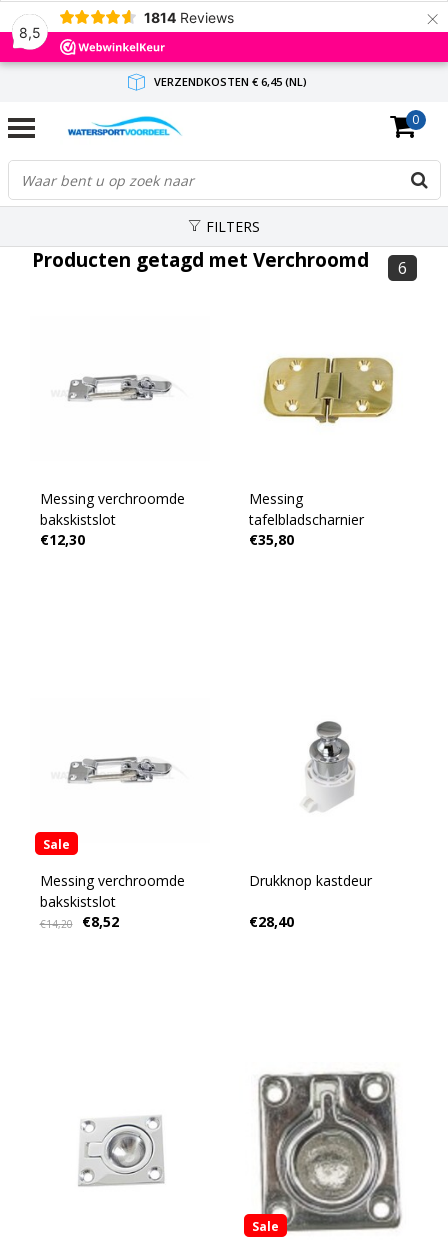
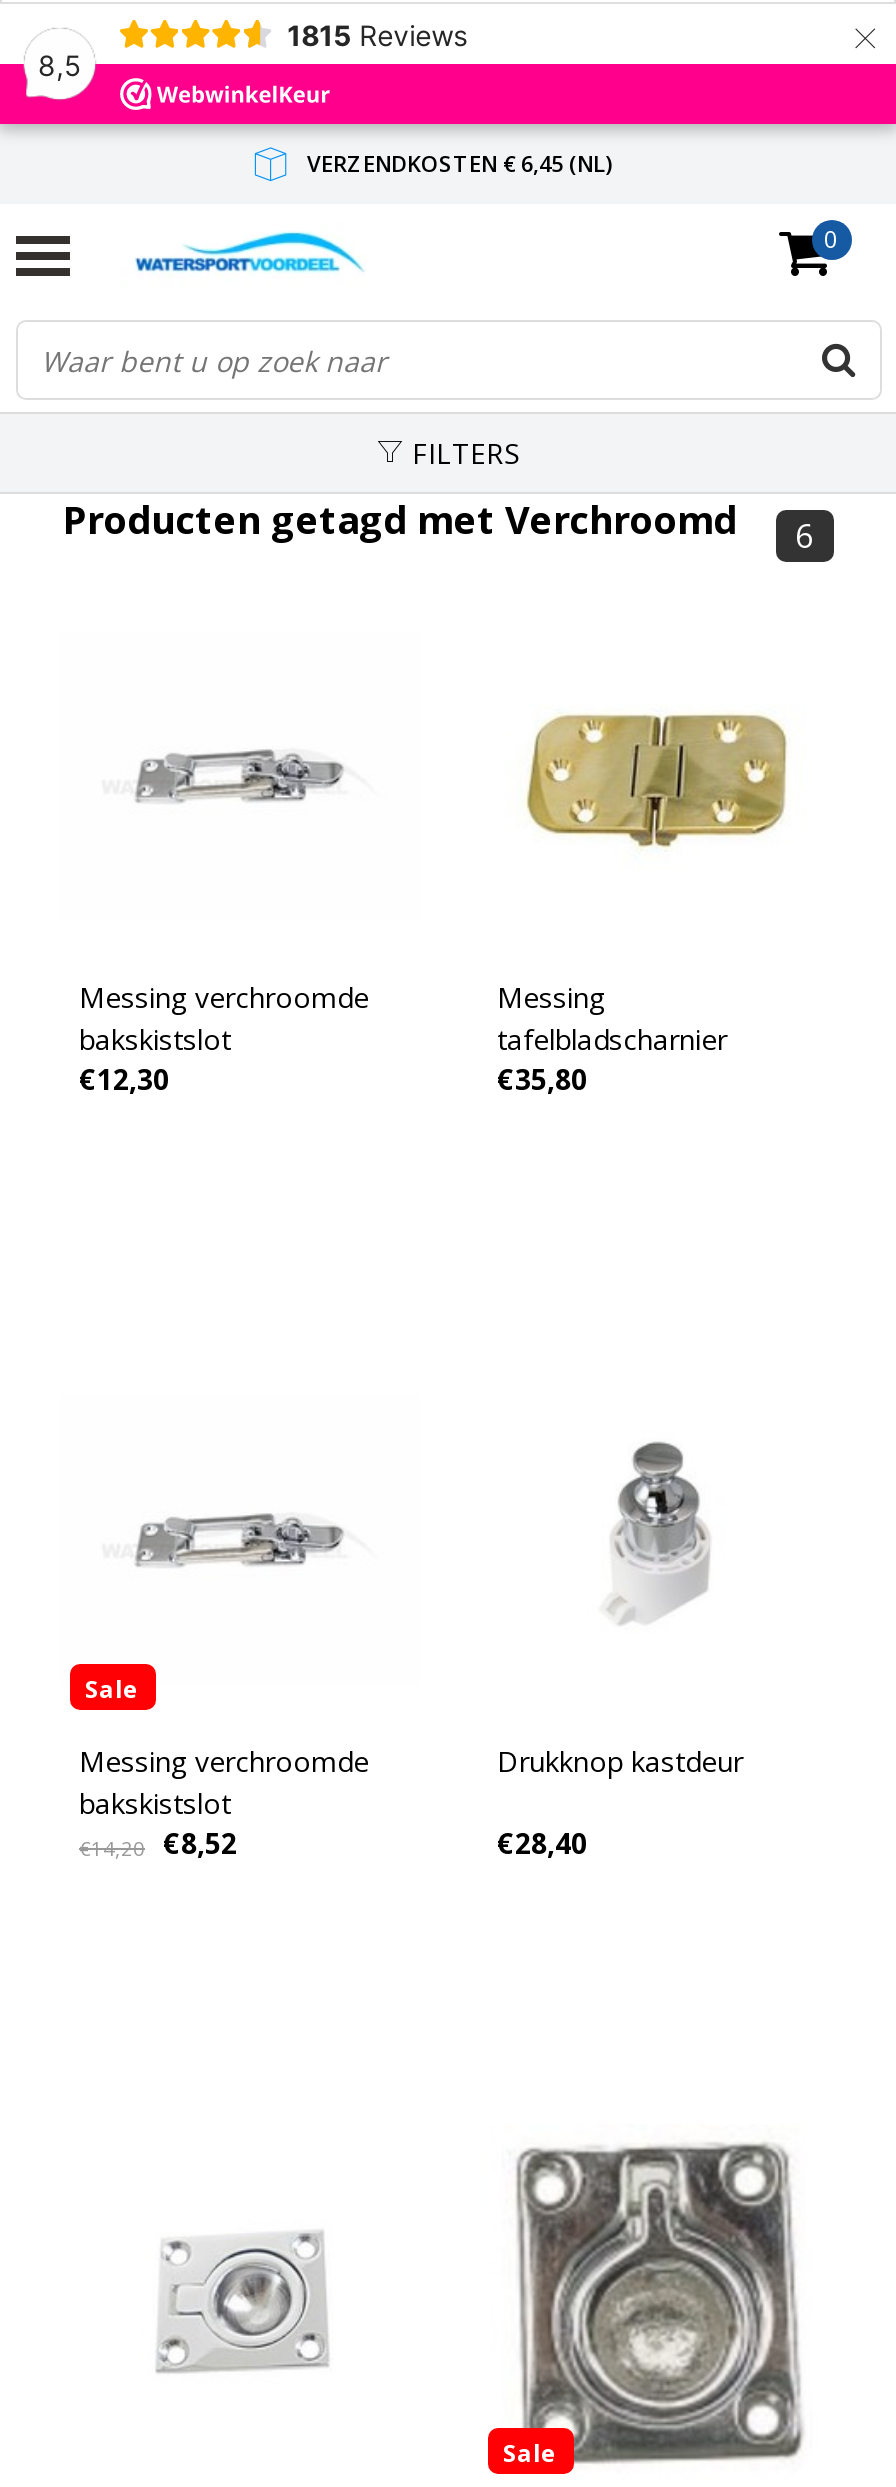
- 1814 Reviews
+ 1815 Reviews
